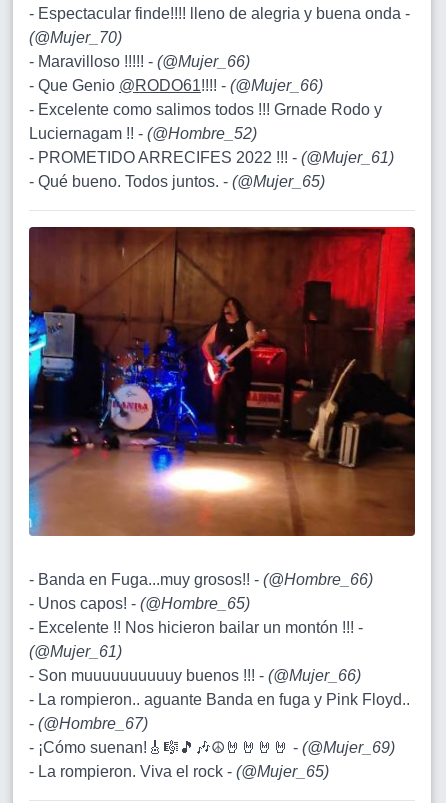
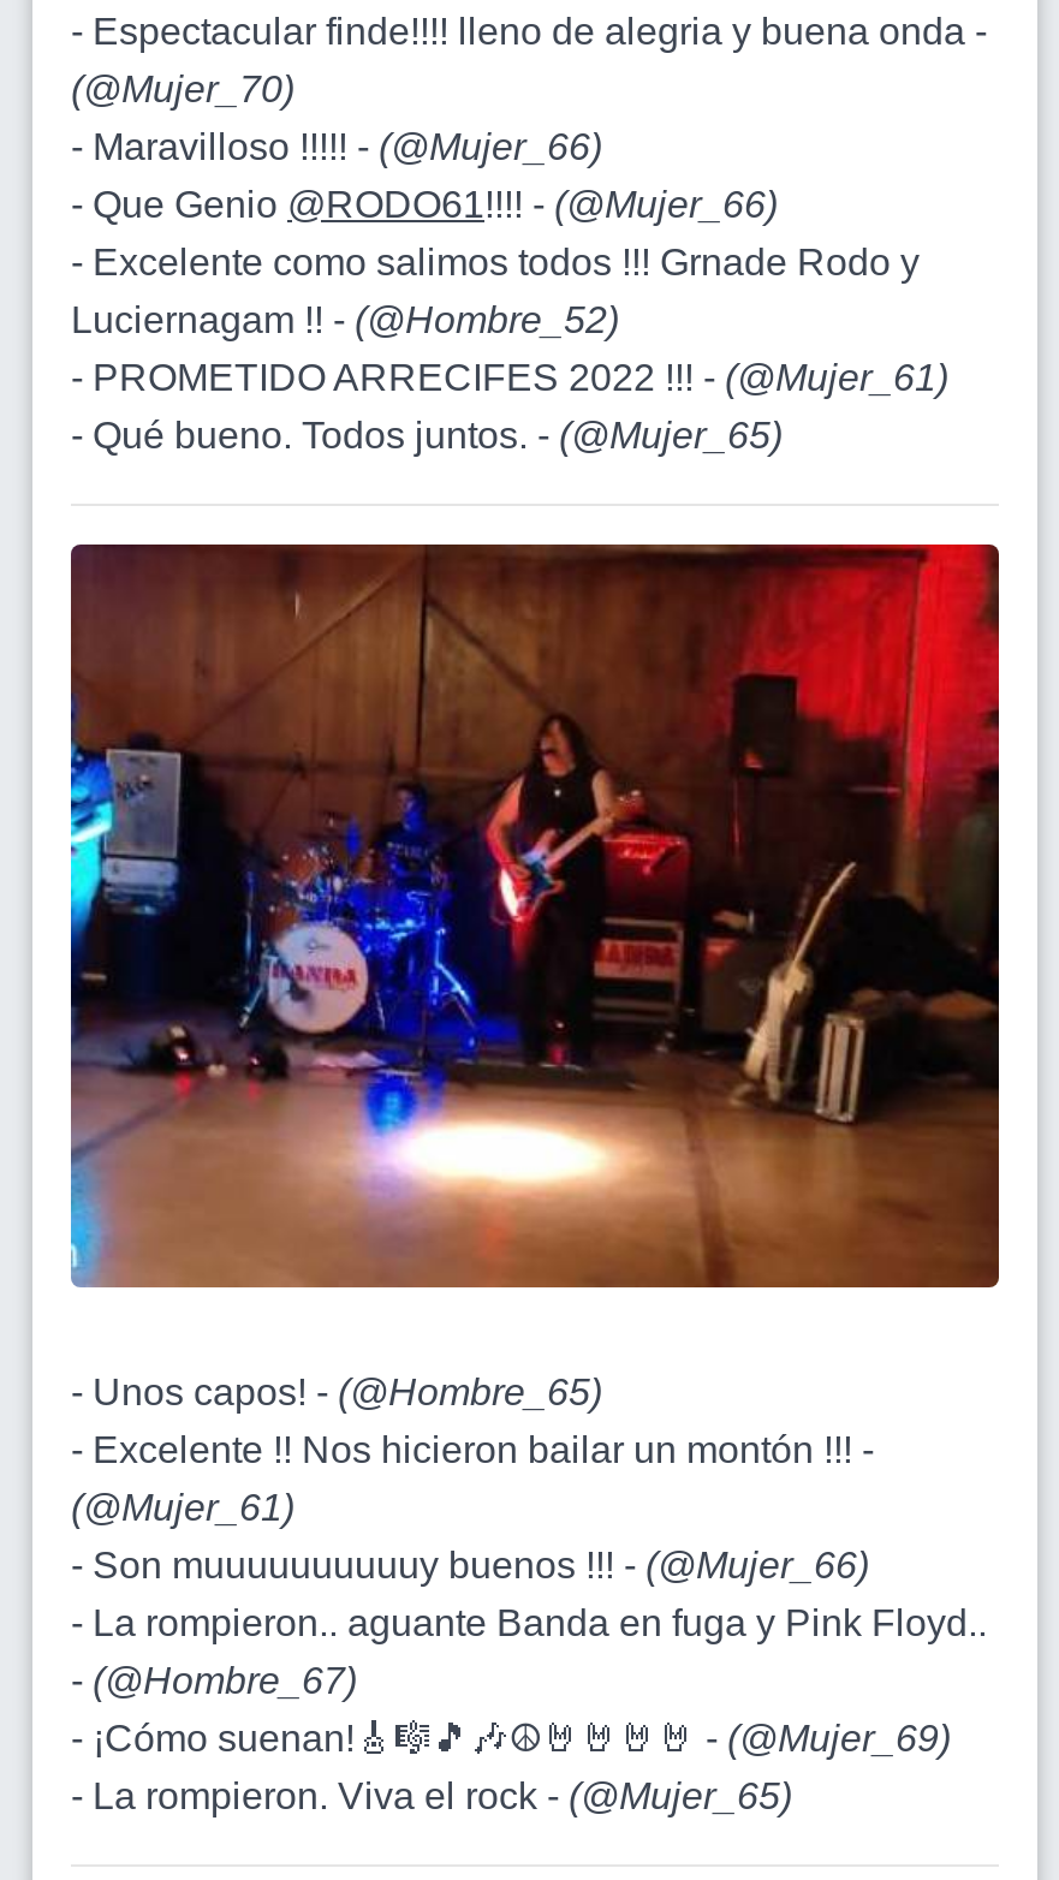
- - Banda en Fuga...muy grosos!! - (@Hombre_66)
